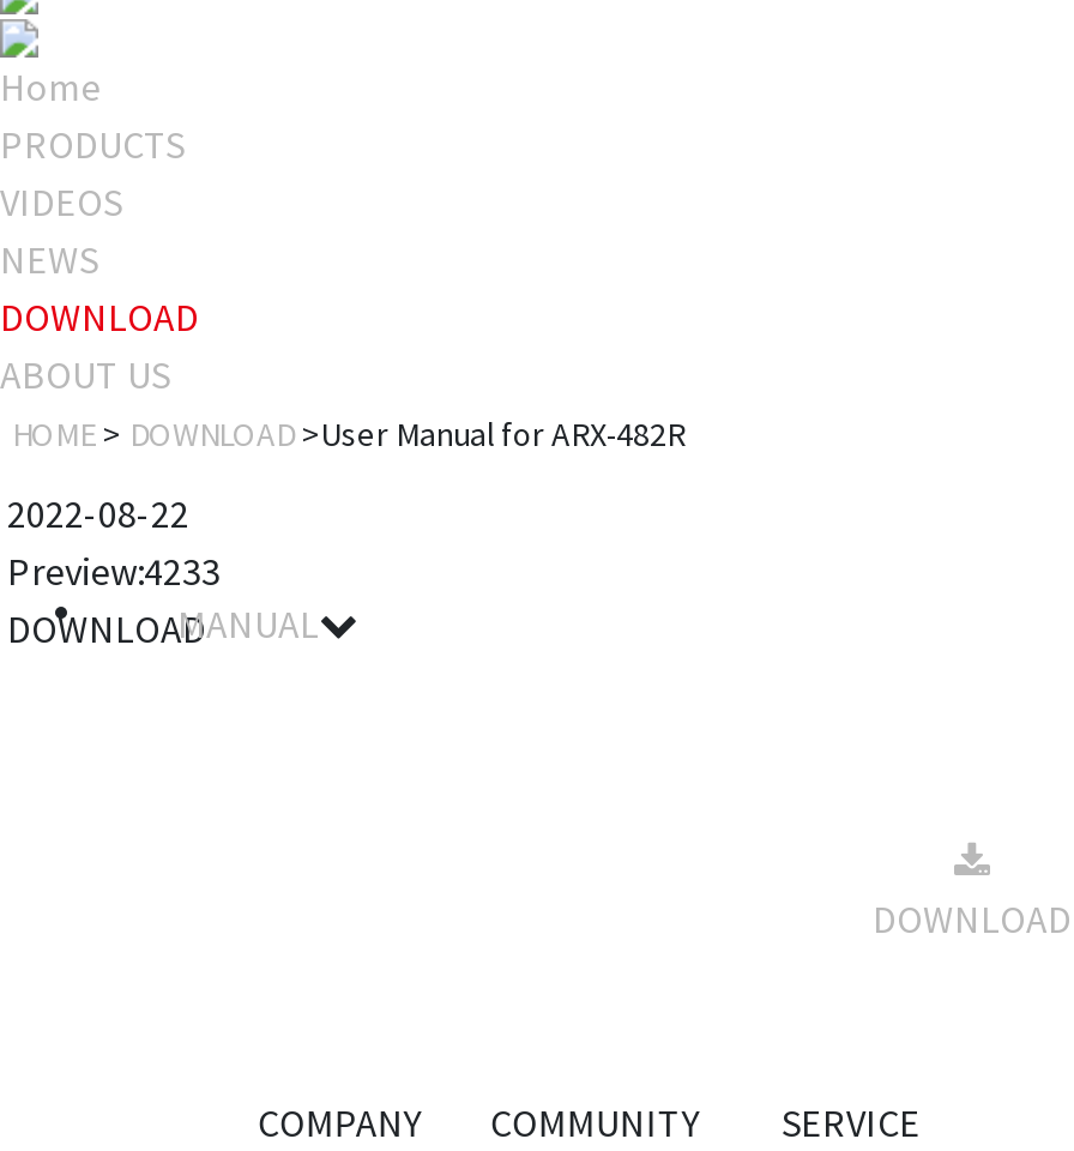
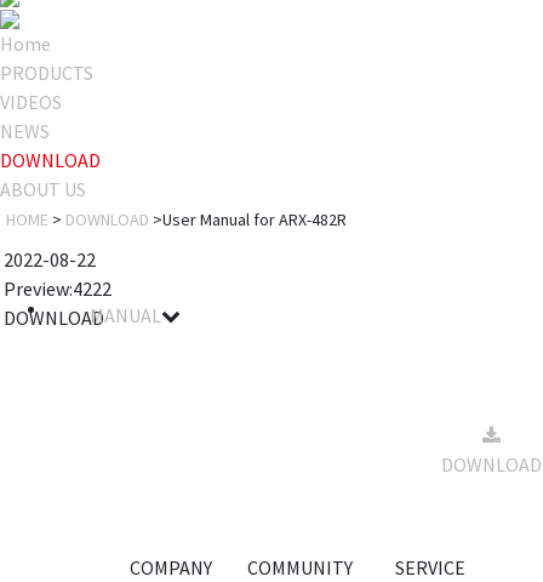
- Preview:4233
+ Preview:4222
